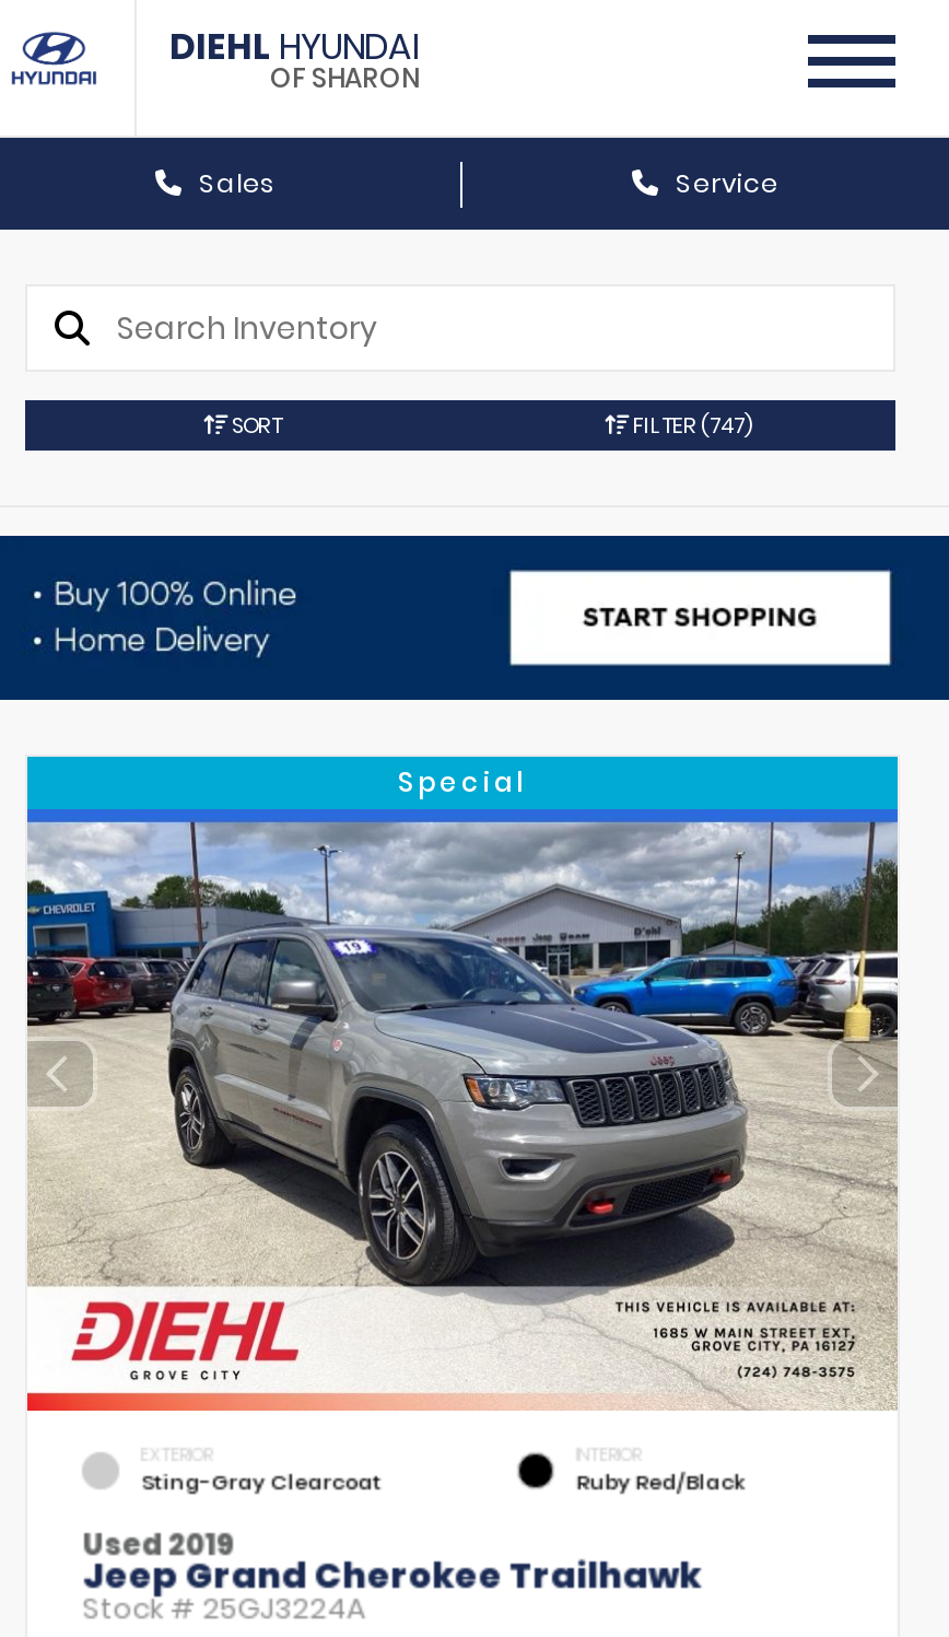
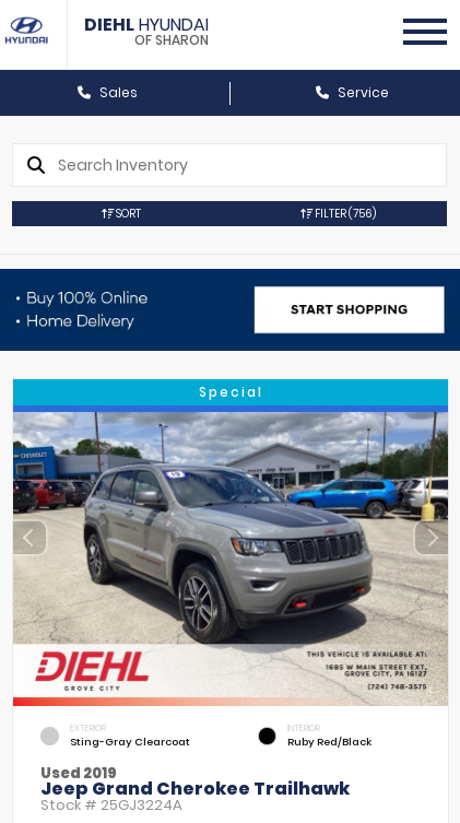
- FILTER (747)
+ FILTER (756)
